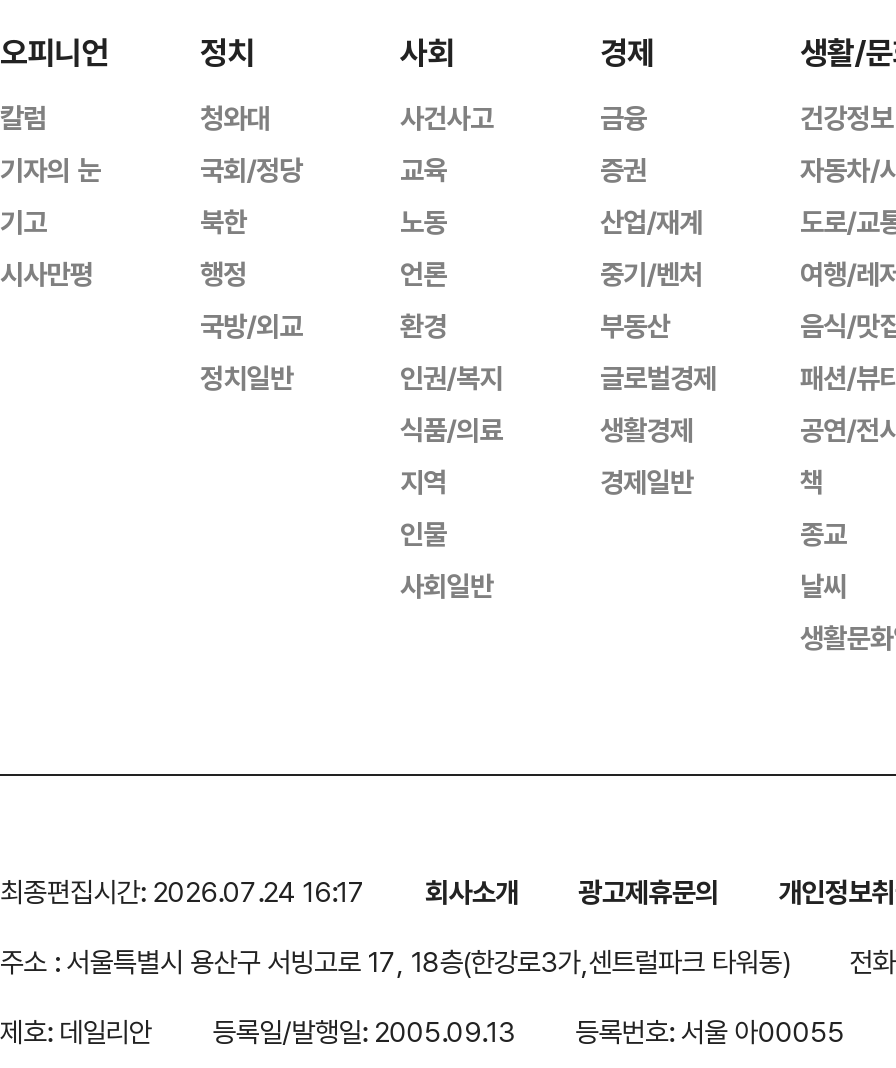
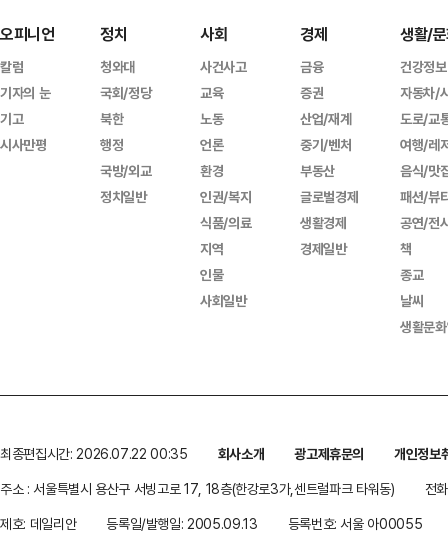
- 최종편집시간: 2026.07.24 16:17
+ 최종편집시간: 2026.07.22 00:35
